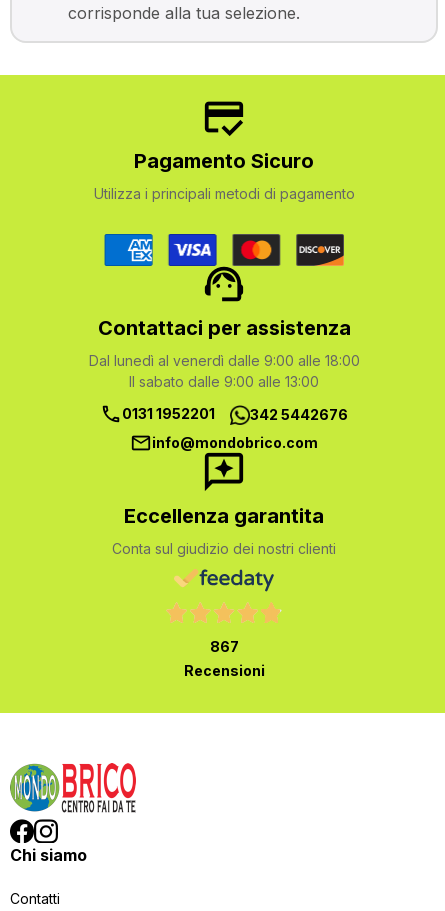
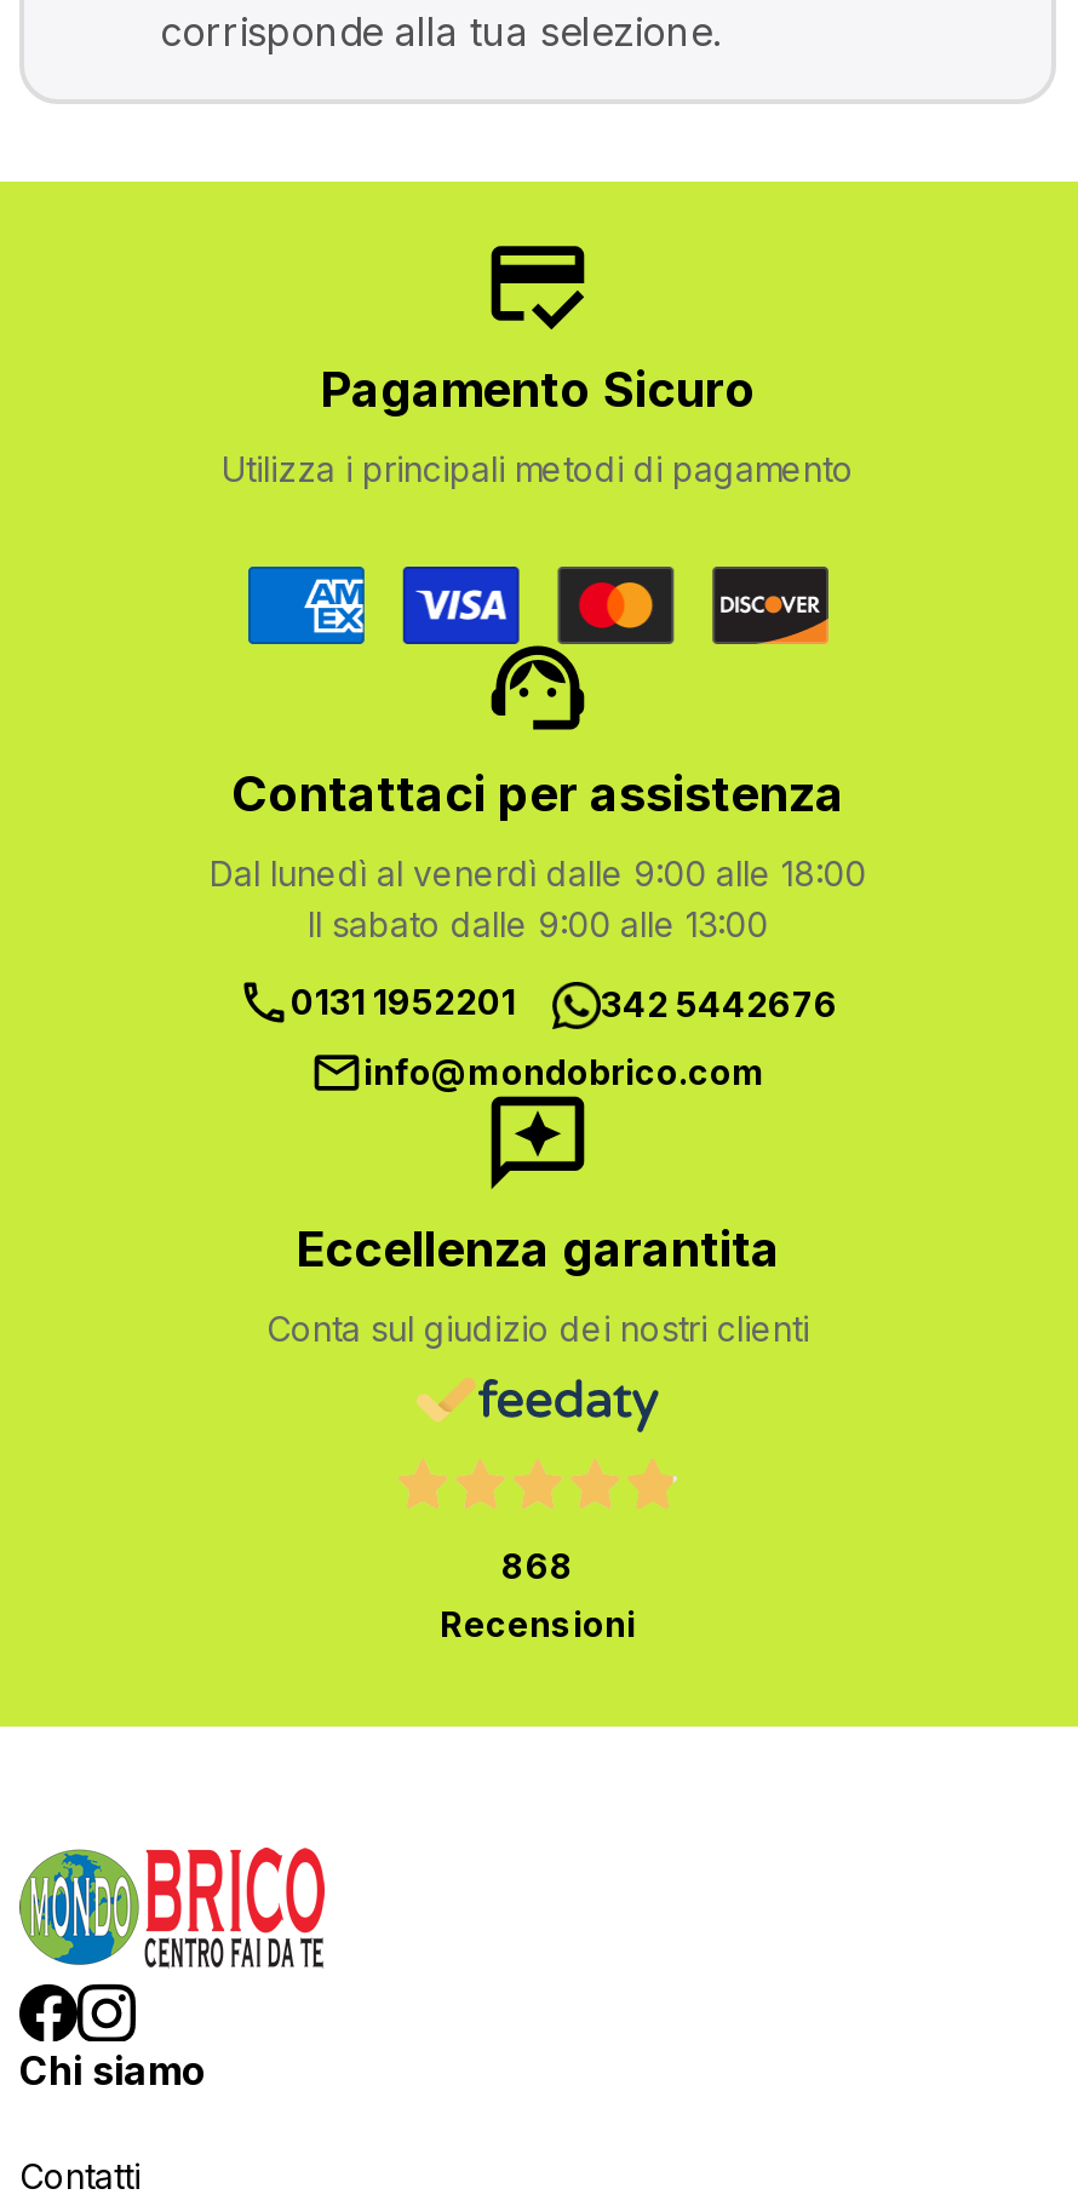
- 867
+ 868
